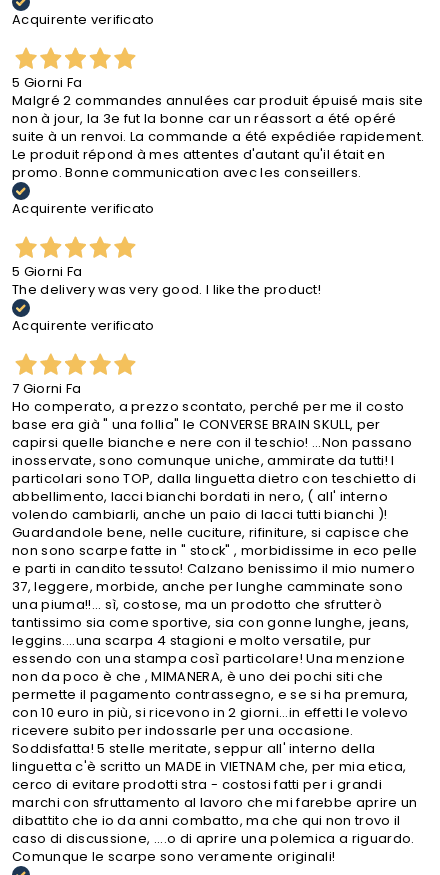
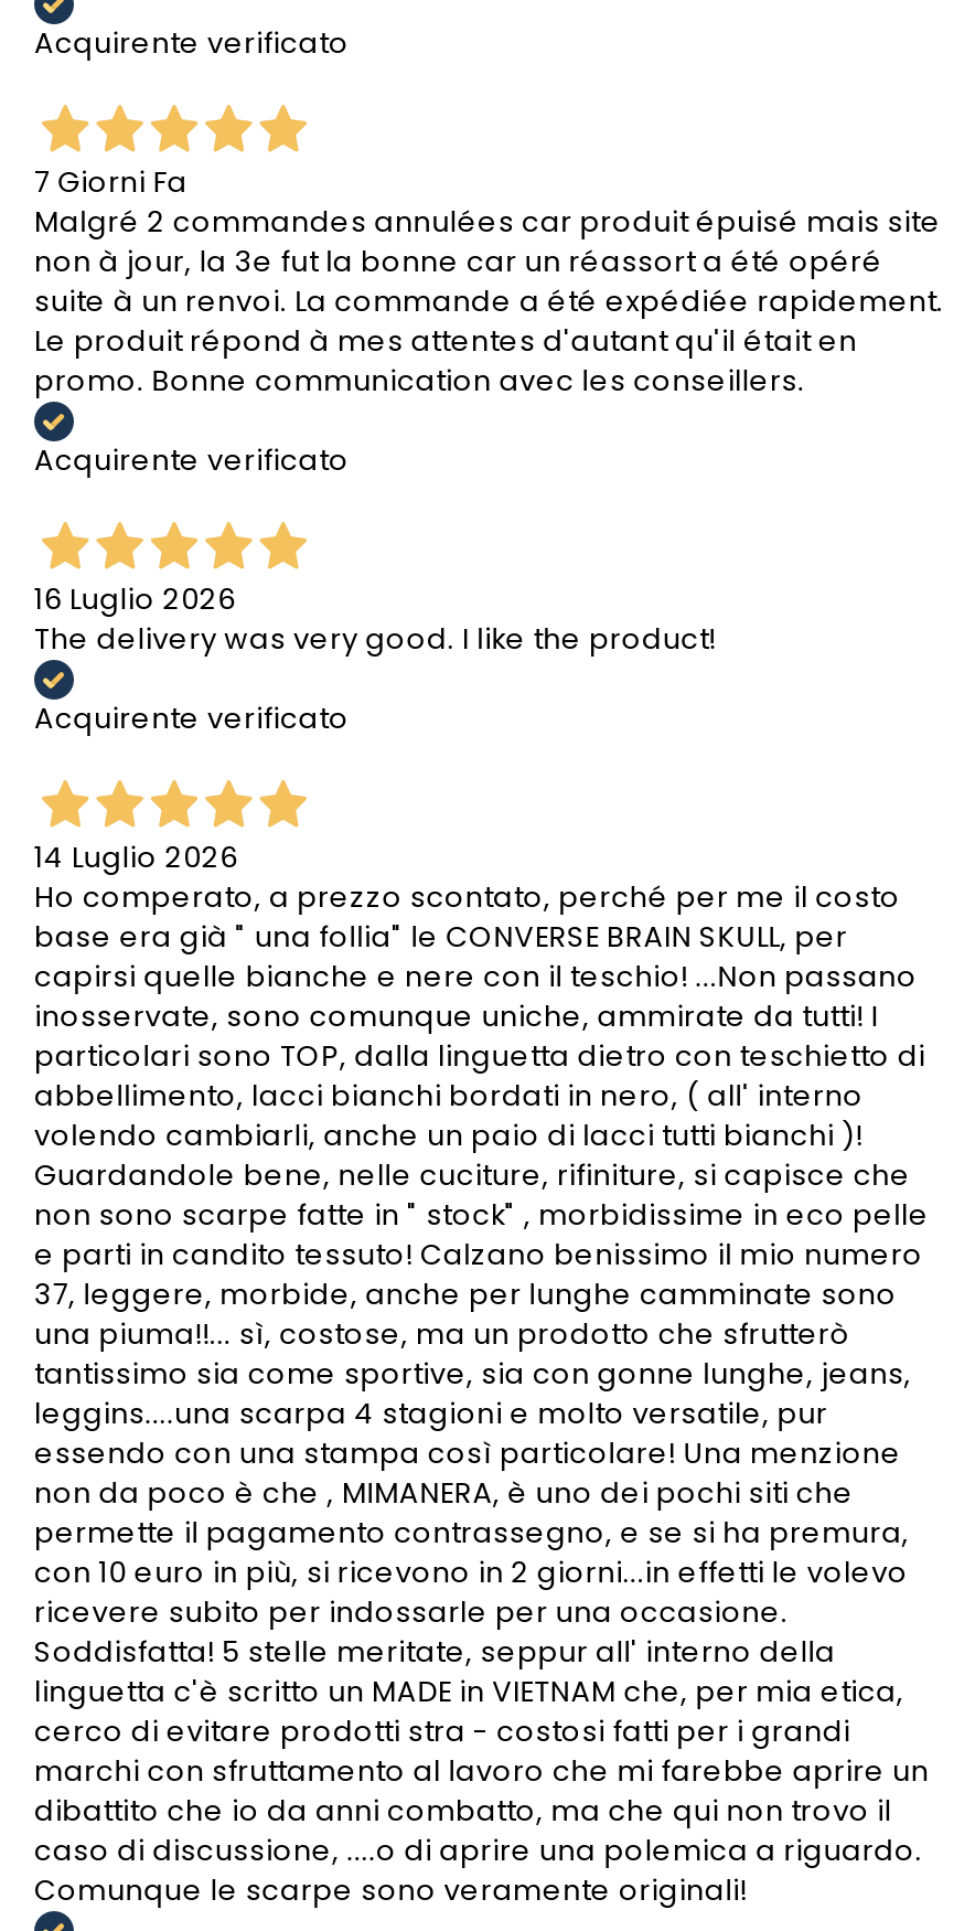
- 5 Giorni Fa
+ 7 Giorni Fa

- 5 Giorni Fa
+ 16 Luglio 2026

- 7 Giorni Fa
+ 14 Luglio 2026
